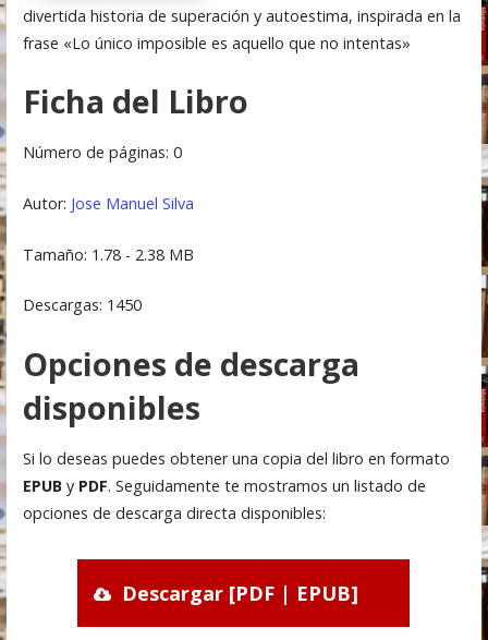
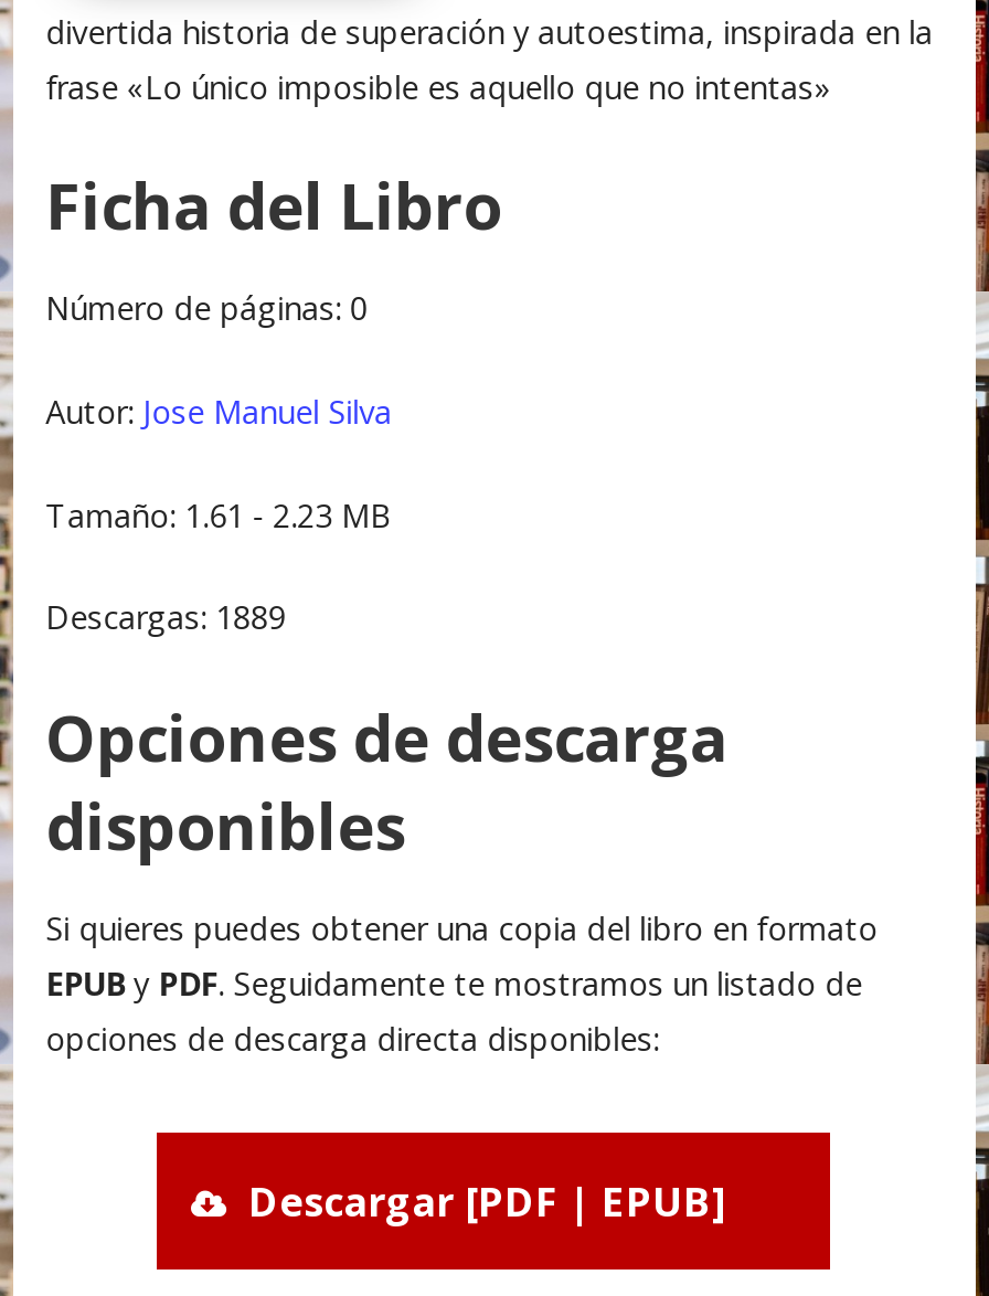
- Tamaño: 1.78 - 2.38 MB
+ Tamaño: 1.61 - 2.23 MB

- Descargas: 1450
+ Descargas: 1889

- Si lo deseas puedes obtener una copia del libro en formato
+ Si quieres puedes obtener una copia del libro en formato
